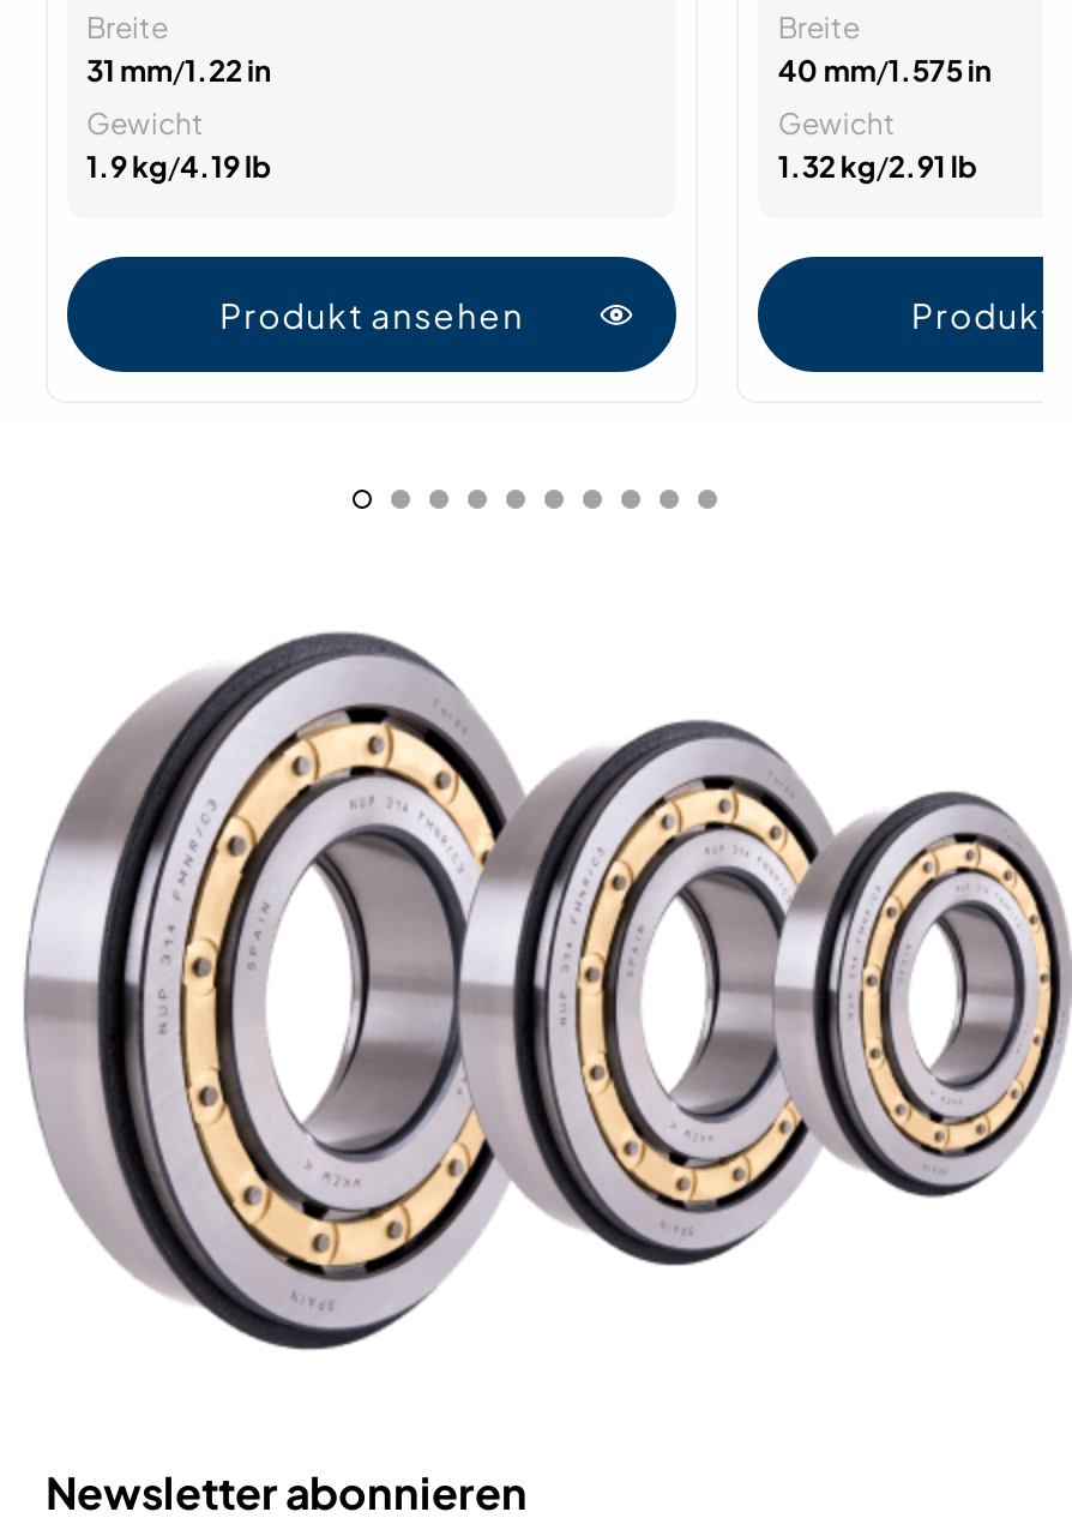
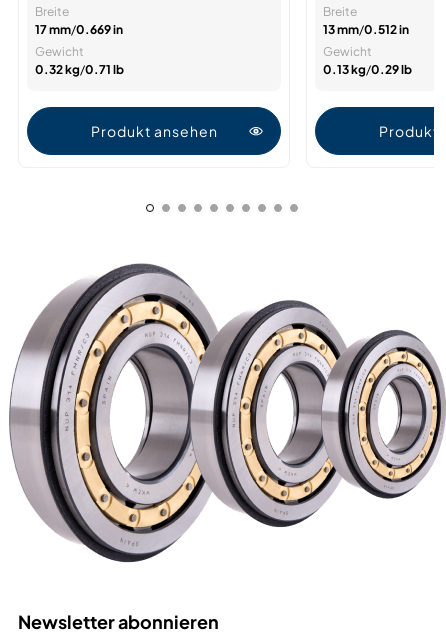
- 31 mm/1.22 in
+ 17 mm/0.669 in

- 40 mm/1.575 in
+ 13 mm/0.512 in

- 1.9 kg/4.19 lb
+ 0.32 kg/0.71 lb

- 1.32 kg/2.91 lb
+ 0.13 kg/0.29 lb
